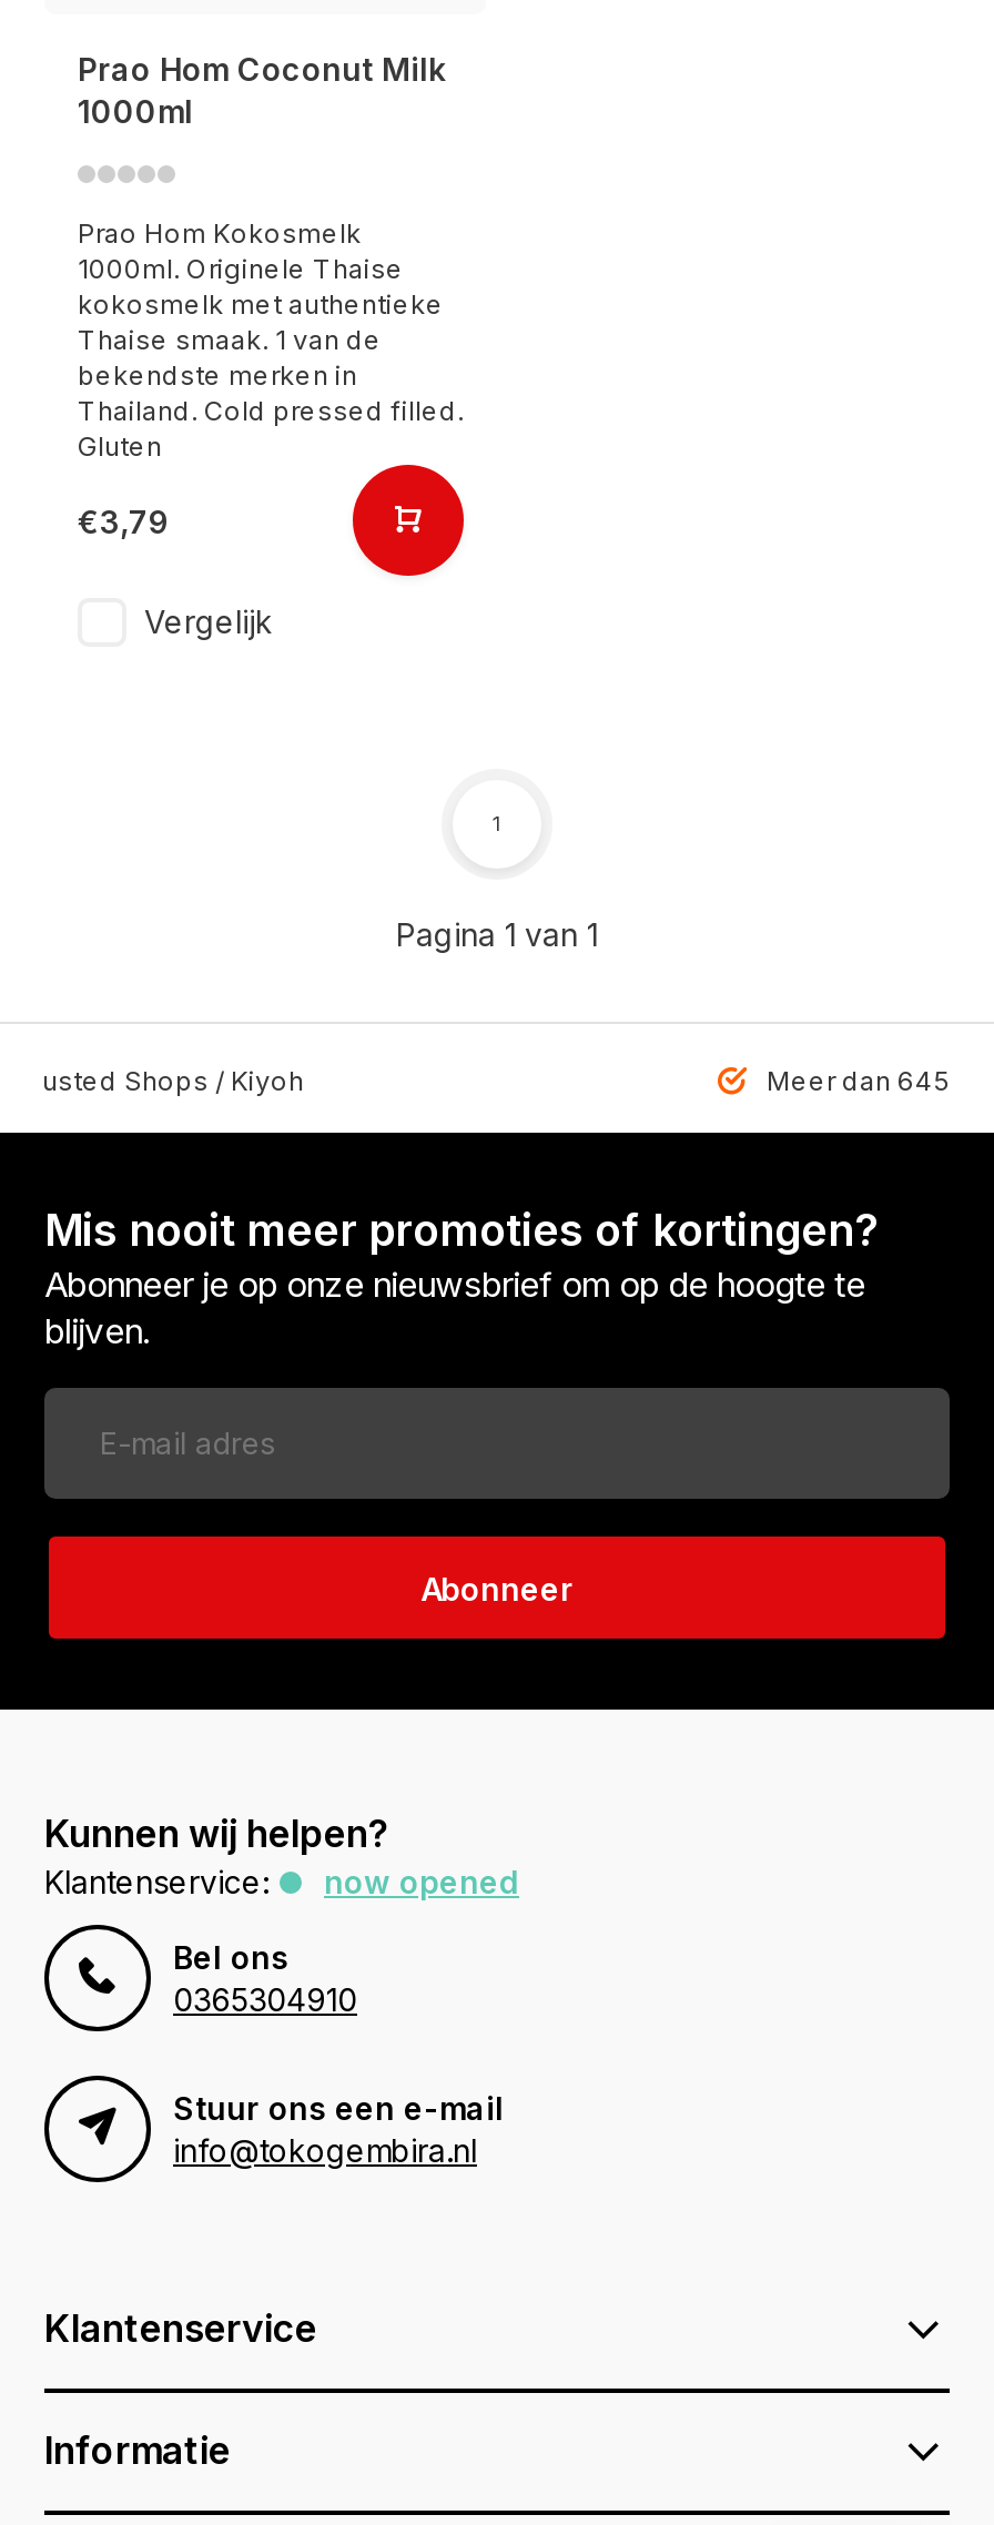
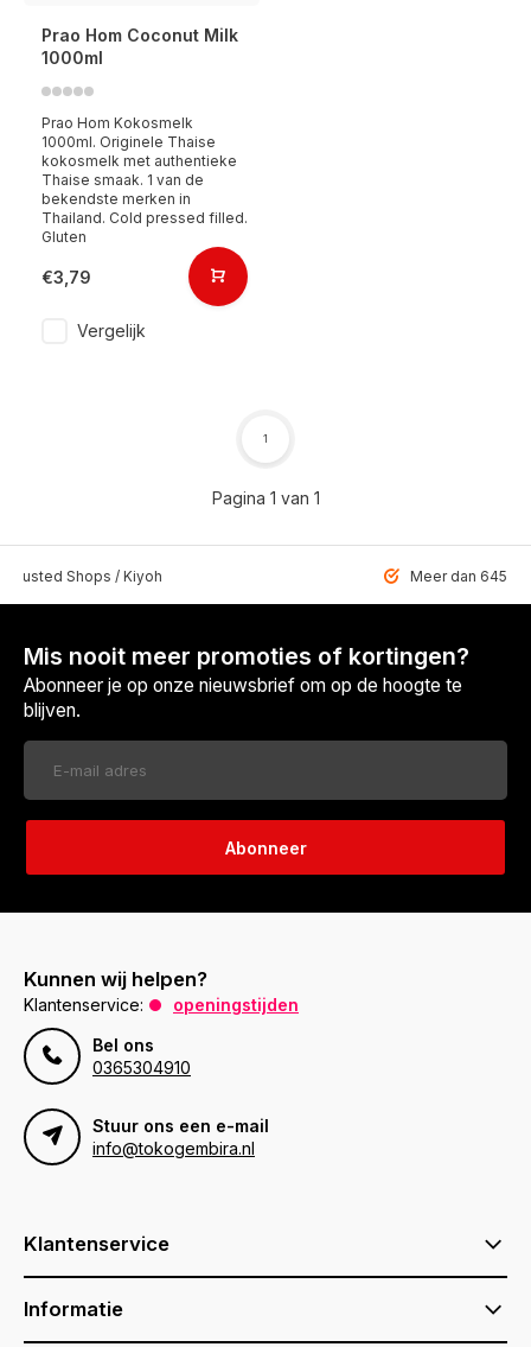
- now opened
+ openingstijden
